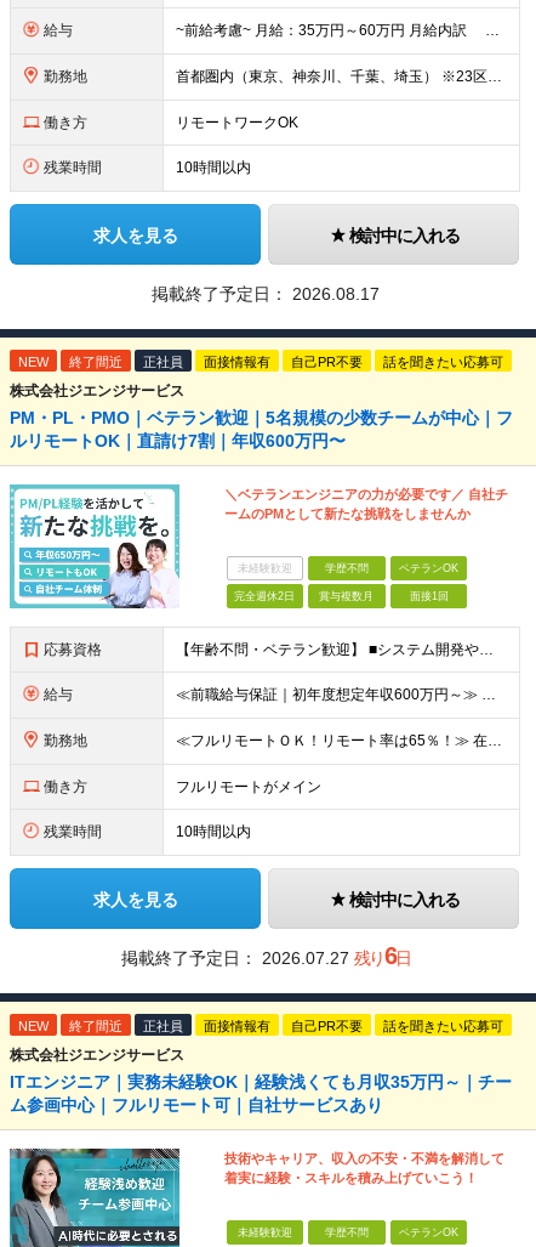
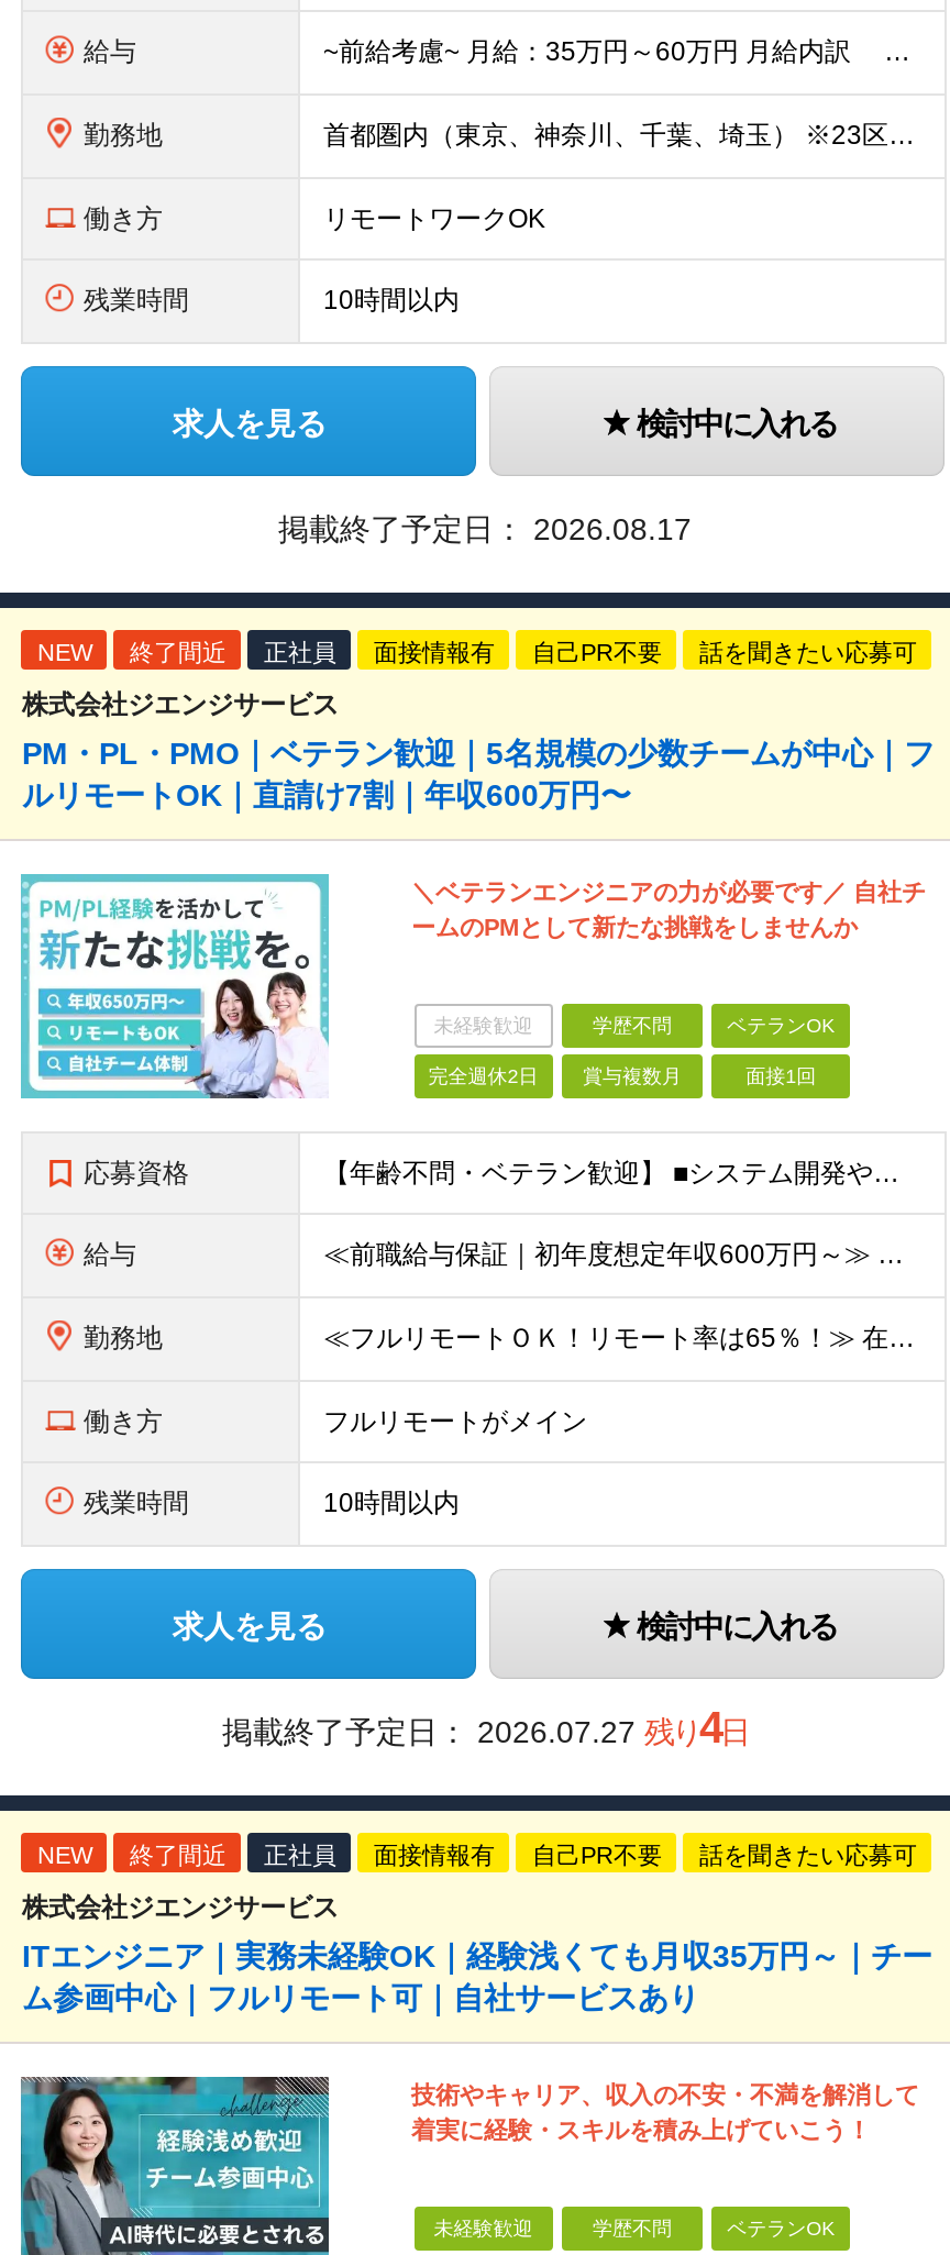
- 掲載終了予定日：2026.07.27 残り6日
+ 掲載終了予定日：2026.07.27 残り4日
